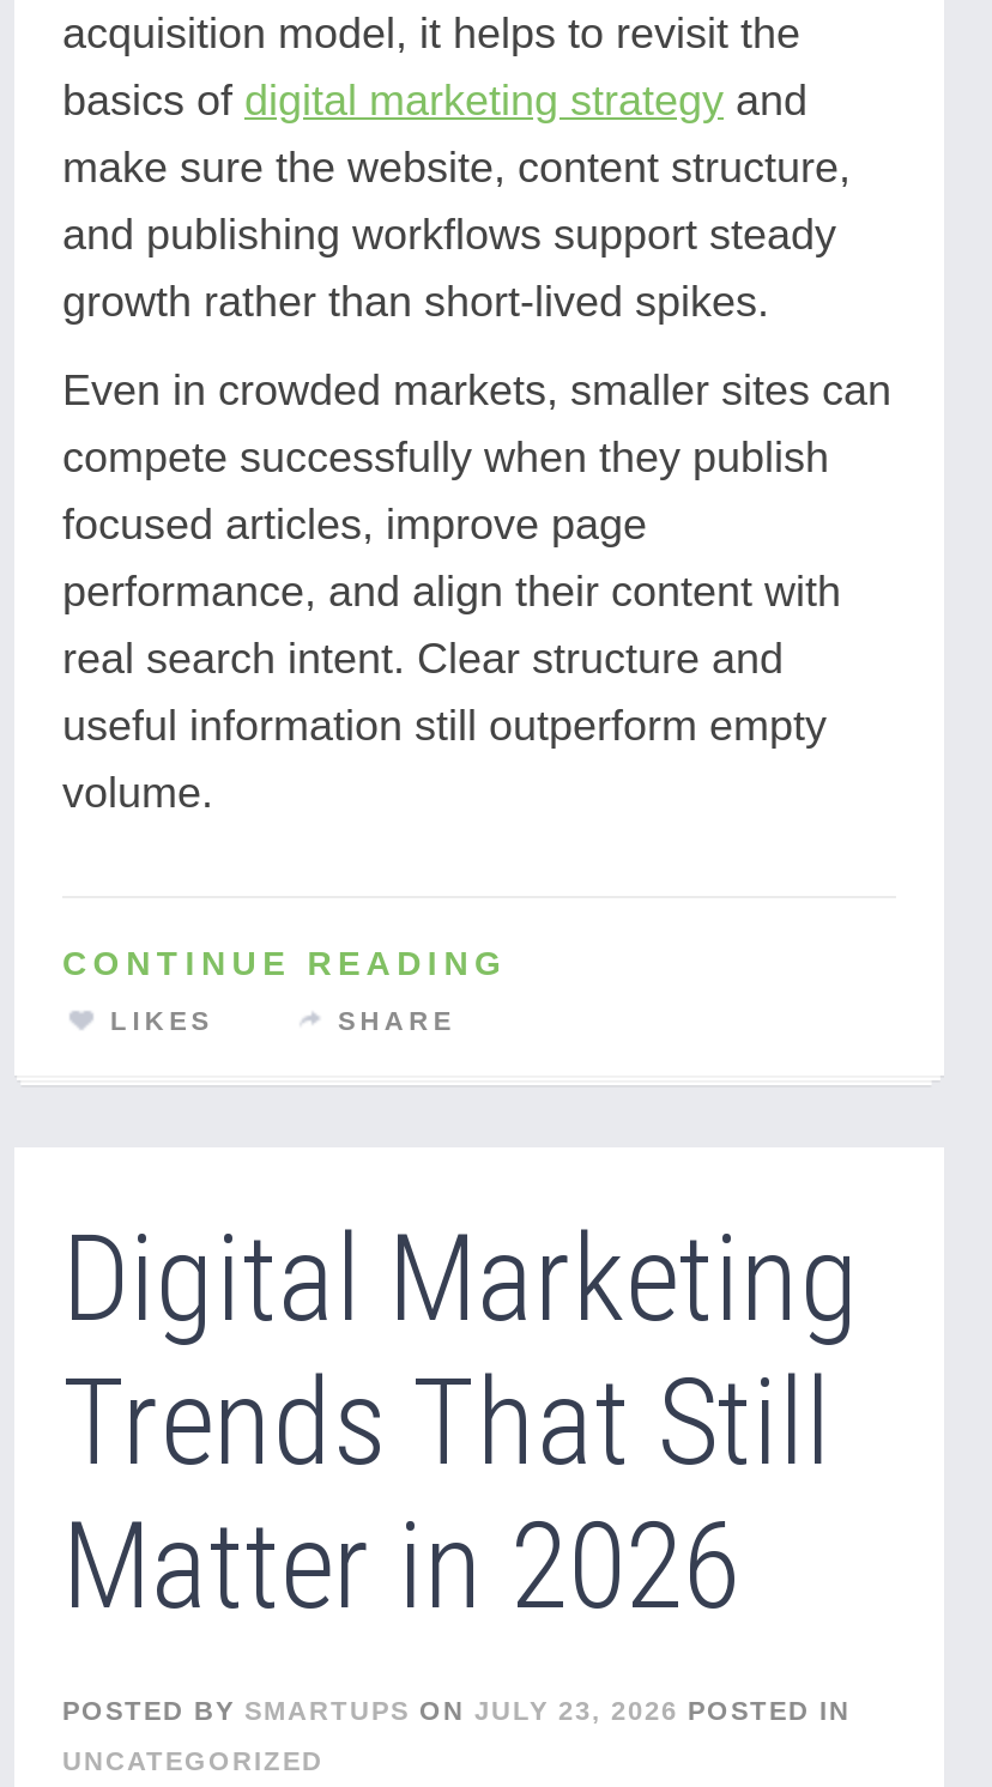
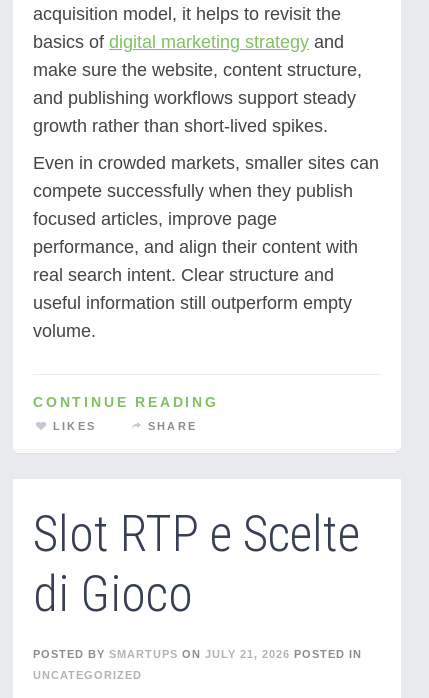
- Digital Marketing
- Trends That Still
- Matter in 2026
- POSTED BY SMARTUPS ON JULY 23, 2026 POSTED IN
+ Slot RTP e Scelte
+ di Gioco
+ POSTED BY SMARTUPS ON JULY 21, 2026 POSTED IN
